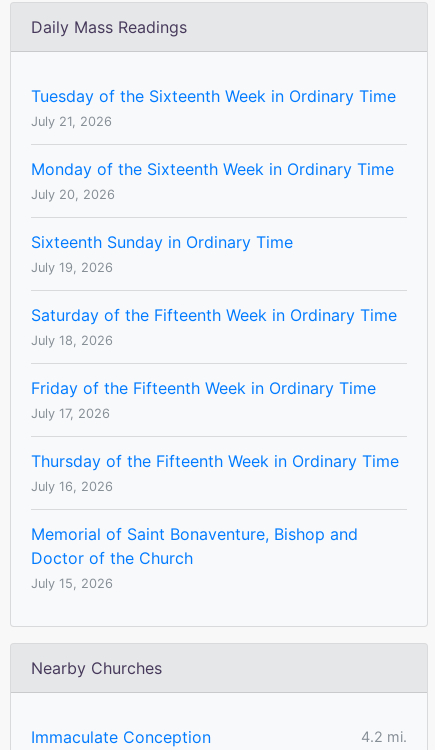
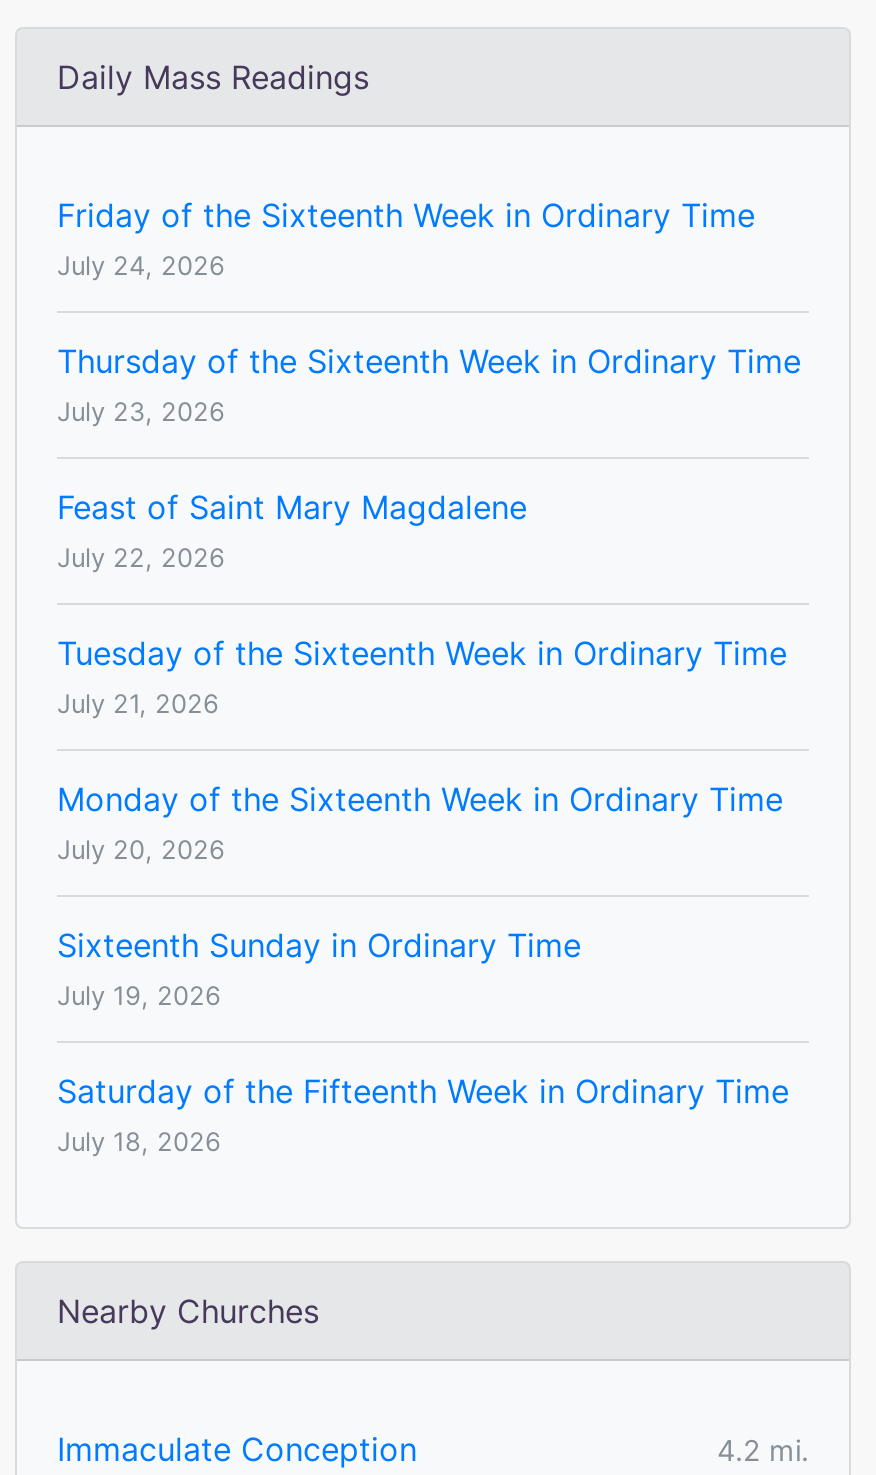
+ Friday of the Sixteenth Week in Ordinary Time
+ July 24, 2026
+ Thursday of the Sixteenth Week in Ordinary Time
+ July 23, 2026
+ Feast of Saint Mary Magdalene
+ July 22, 2026

moved down: Tuesday of the Sixteenth Week in Ordinary Time | July 21, 2026 | Monday of the Sixteenth Week in Ordinary Time | July 20, 2026 | Sixteenth Sunday in Ordinary Time | July 19, 2026 | Saturday of the Fifteenth Week in Ordinary Time | July 18, 2026

- Friday of the Fifteenth Week in Ordinary Time
- July 17, 2026
- Thursday of the Fifteenth Week in Ordinary Time
- July 16, 2026
- Memorial of Saint Bonaventure, Bishop and
- Doctor of the Church
- July 15, 2026
